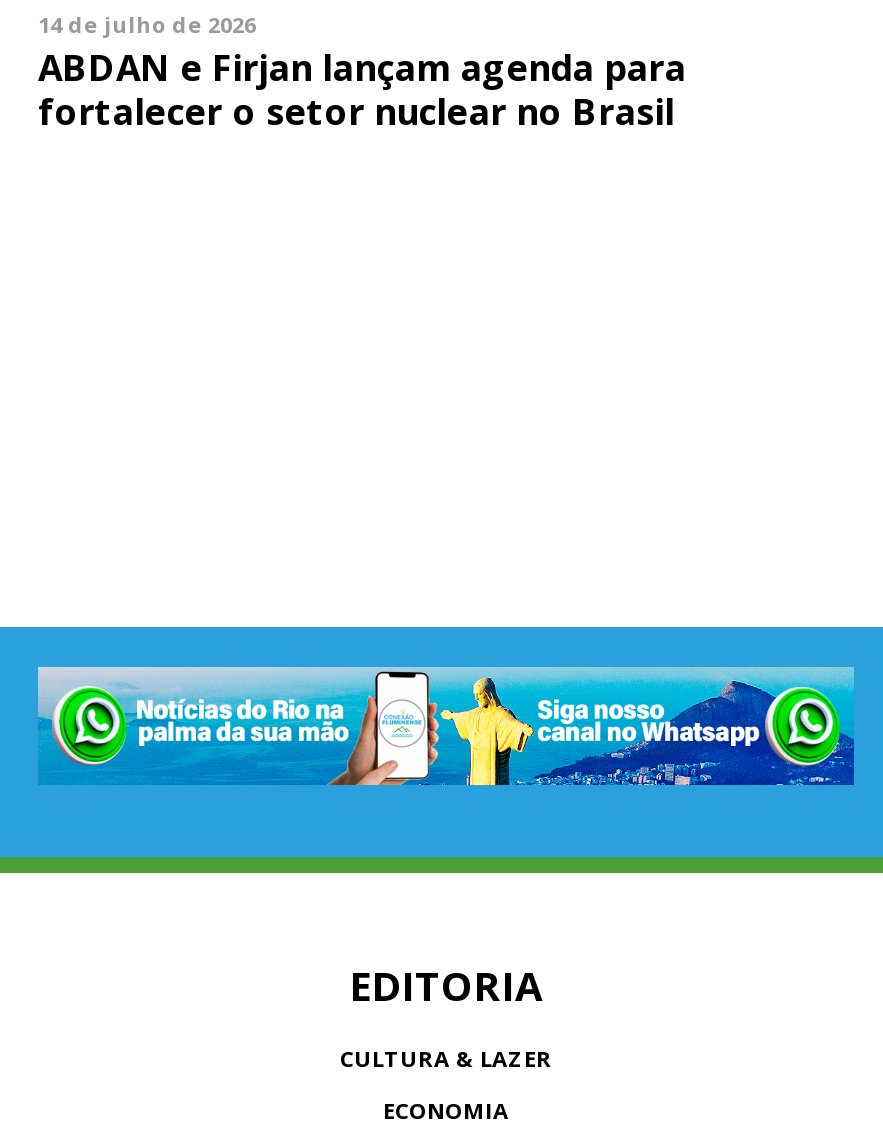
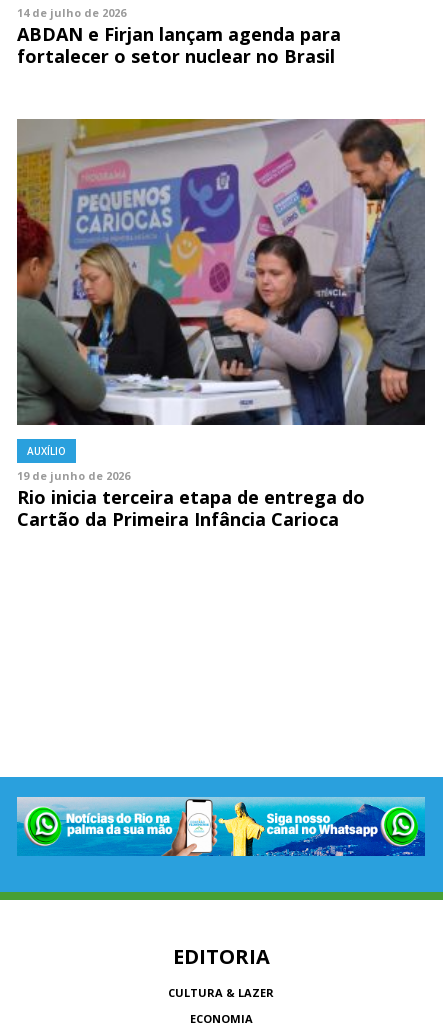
+ [image]
+ AUXÍLIO
+ 19 de junho de 2026
+ Rio inicia terceira etapa de entrega do
+ Cartão da Primeira Infância Carioca
